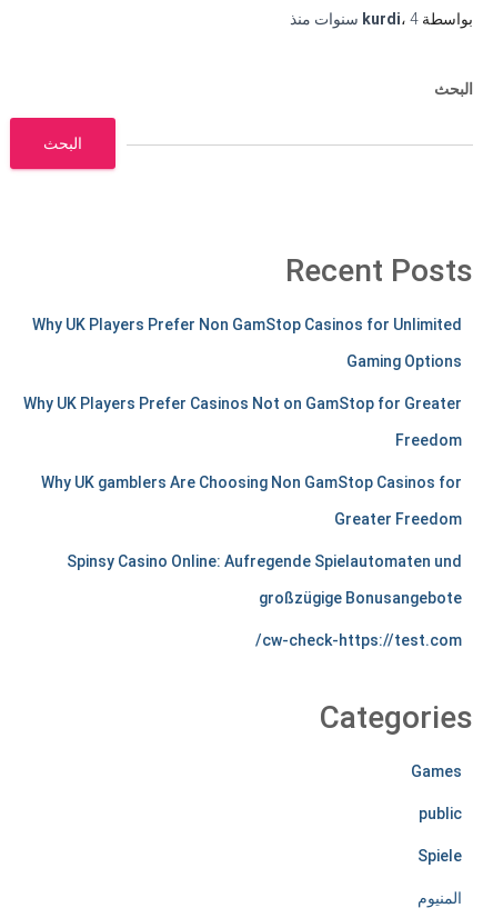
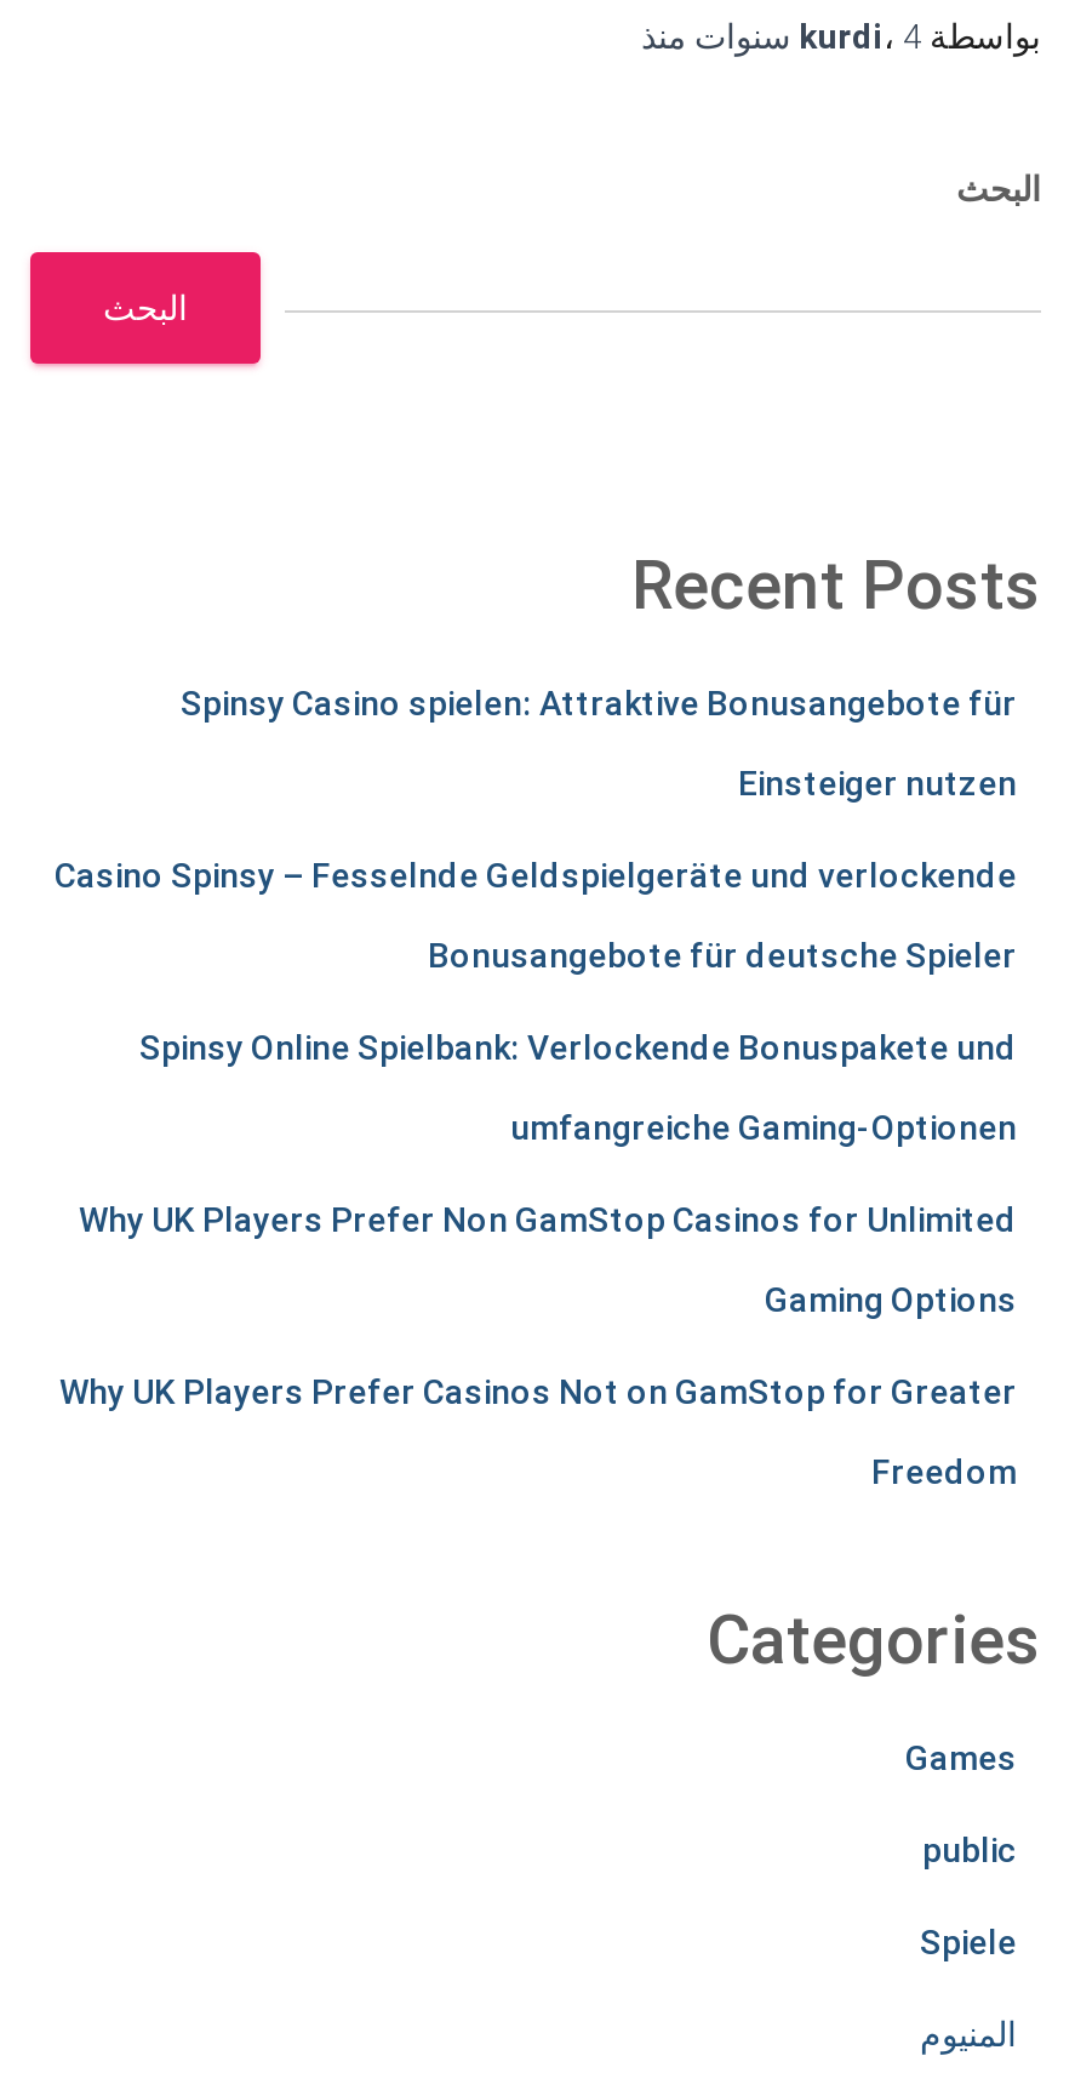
+ Spinsy Casino spielen: Attraktive Bonusangebote für
+ Einsteiger nutzen
+ Casino Spinsy – Fesselnde Geldspielgeräte und verlockende
+ Bonusangebote für deutsche Spieler
+ Spinsy Online Spielbank: Verlockende Bonuspakete und
+ umfangreiche Gaming-Optionen

moved down: Why UK Players Prefer Non GamStop Casinos for Unlimited | Gaming Options | Why UK Players Prefer Casinos Not on GamStop for Greater | Freedom

- Why UK gamblers Are Choosing Non GamStop Casinos for
- Greater Freedom
- Spinsy Casino Online: Aufregende Spielautomaten und
- großzügige Bonusangebote
- cw-check-https://test.com/
